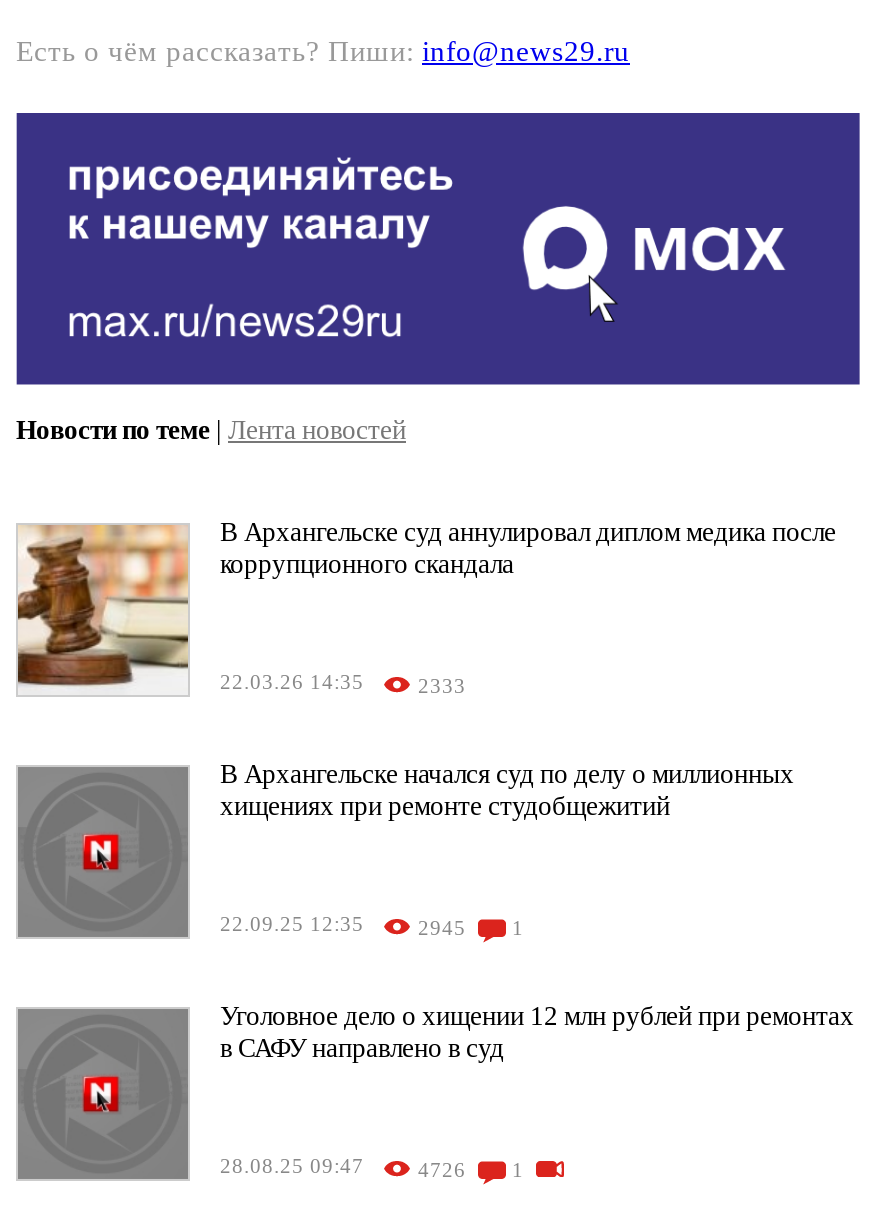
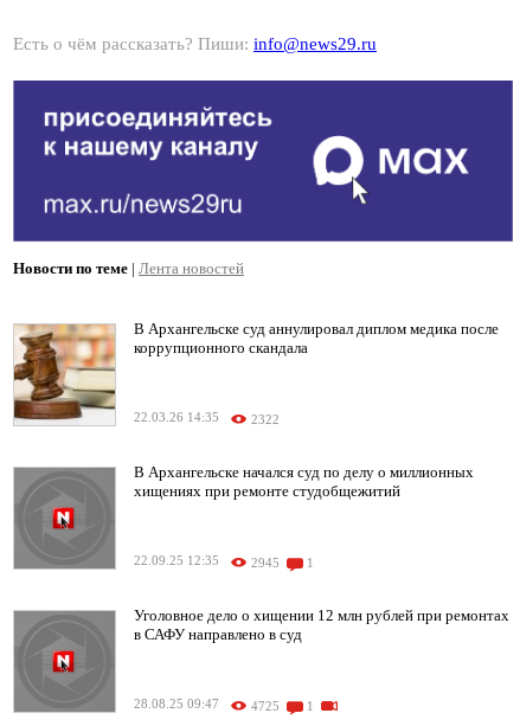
- 2333
+ 2322

- 4726 1
+ 4725 1
